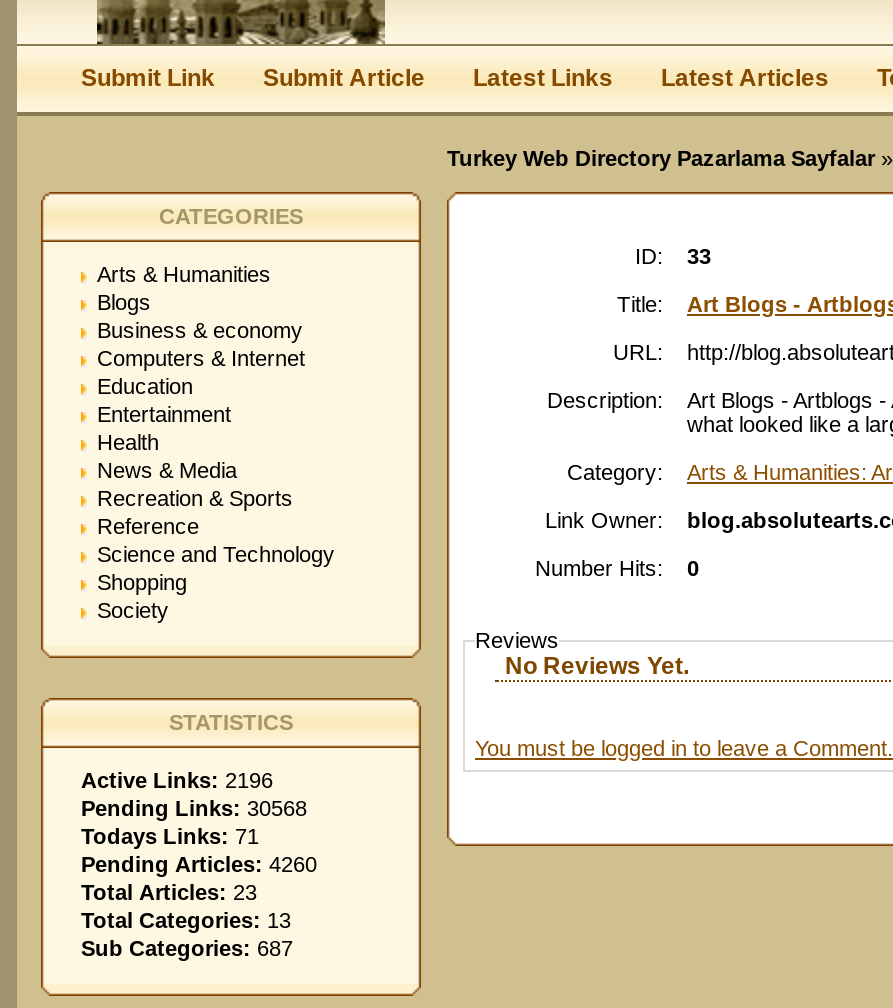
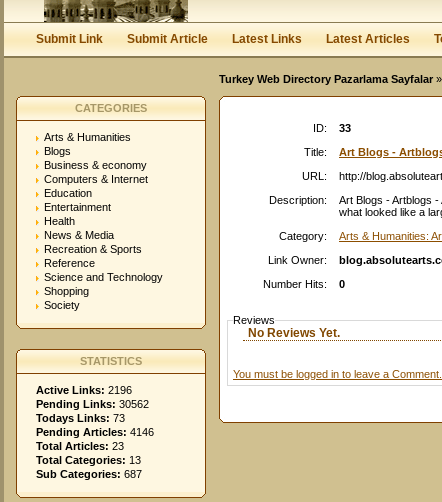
- Pending Links: 30568
+ Pending Links: 30562

- Todays Links: 71
+ Todays Links: 73

- Pending Articles: 4260
+ Pending Articles: 4146
